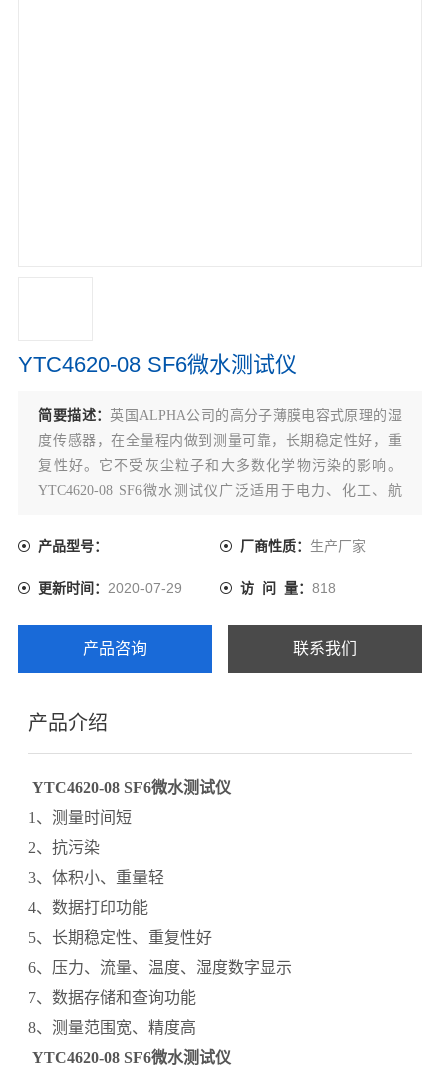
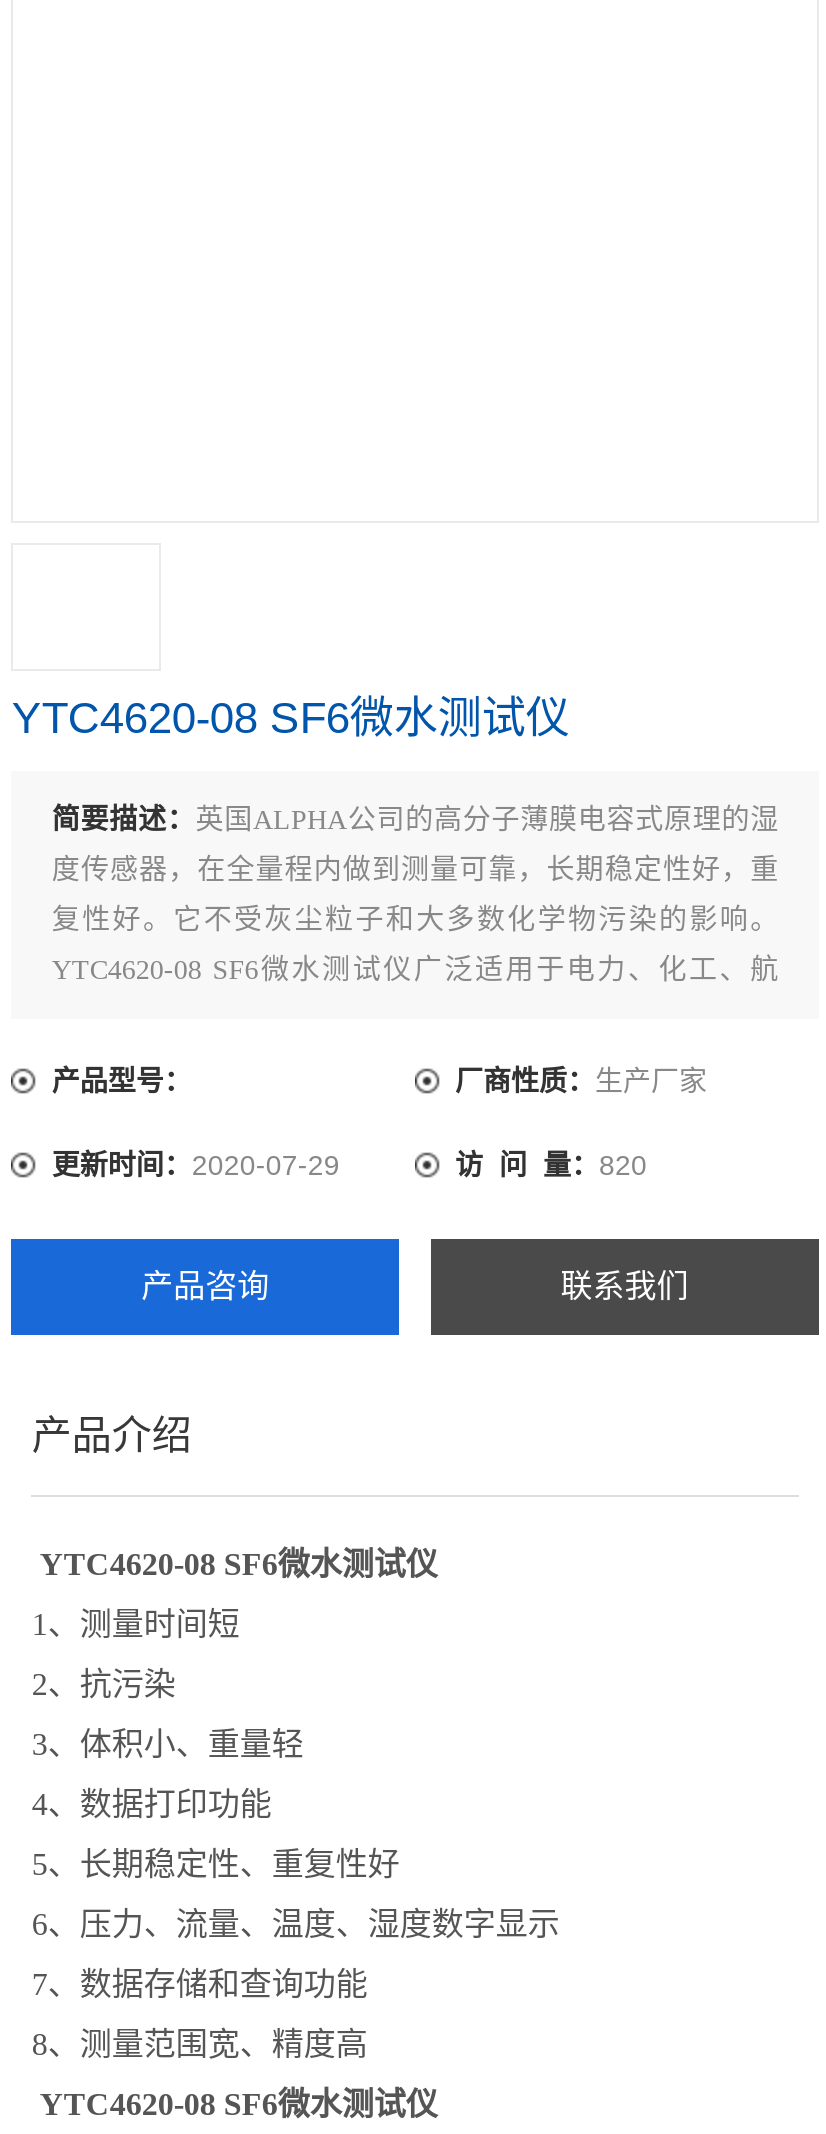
- 访 问 量：818
+ 访 问 量：820
